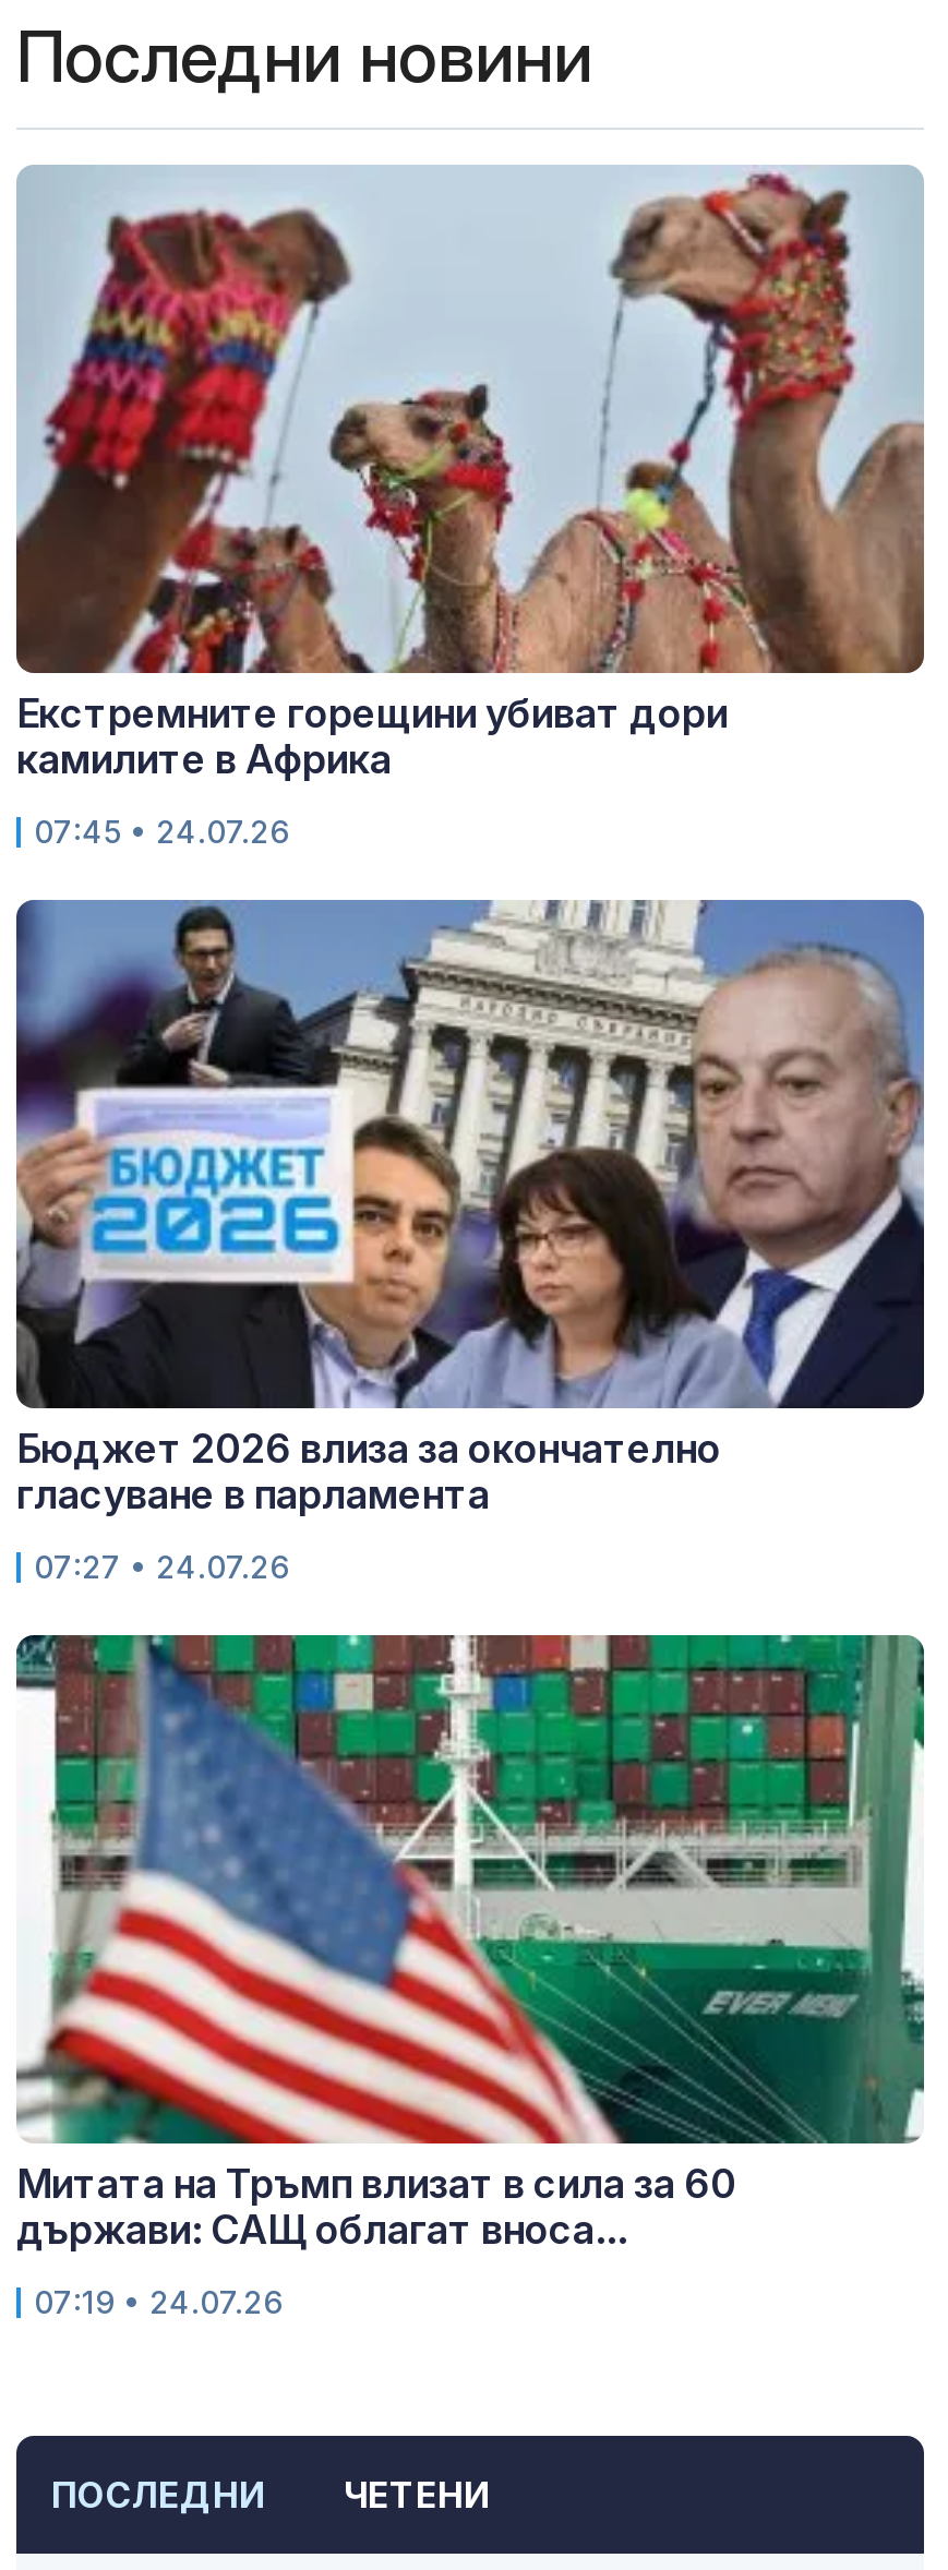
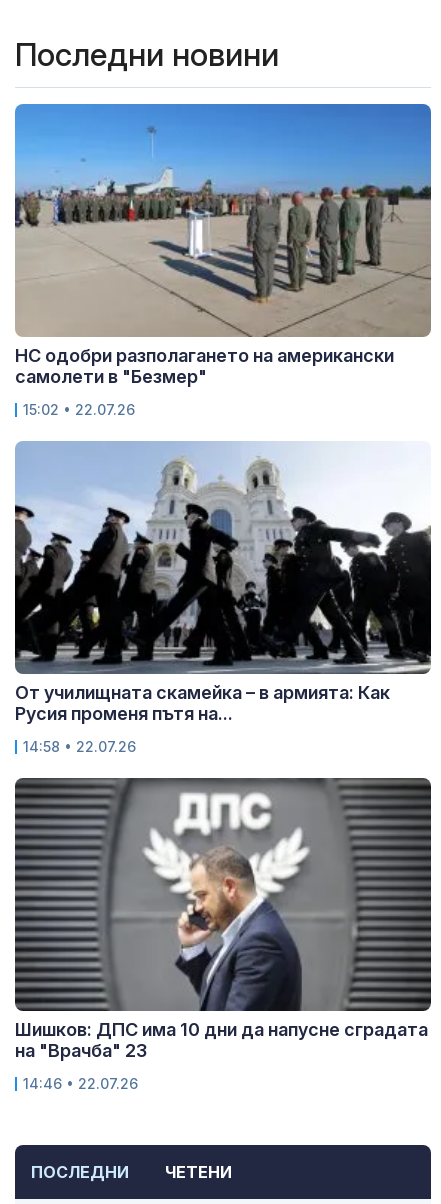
- [image]
- Екстремните горещини убиват дори
- камилите в Африка
+ [image]
+ НС одобри разполагането на американски
+ самолети в "Безмер"

- 07:45 • 24.07.26
+ 15:02 • 22.07.26

- [image]
- Бюджет 2026 влиза за окончателно
- гласуване в парламента
+ [image]
+ От училищната скамейка – в армията: Как
+ Русия променя пътя на...

- 07:27 • 24.07.26
+ 14:58 • 22.07.26

- [image]
- Митата на Тръмп влизат в сила за 60
- държави: САЩ облагат вноса...
+ [image]
+ Шишков: ДПС има 10 дни да напусне сградата
+ на "Врачба" 23

- 07:19 • 24.07.26
+ 14:46 • 22.07.26
